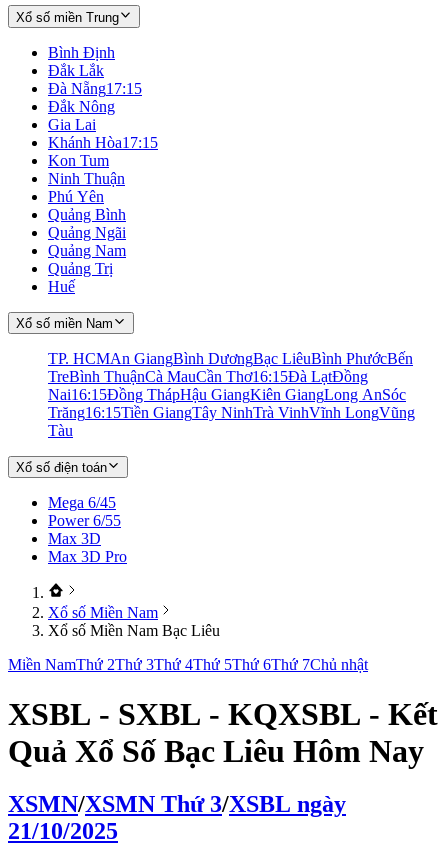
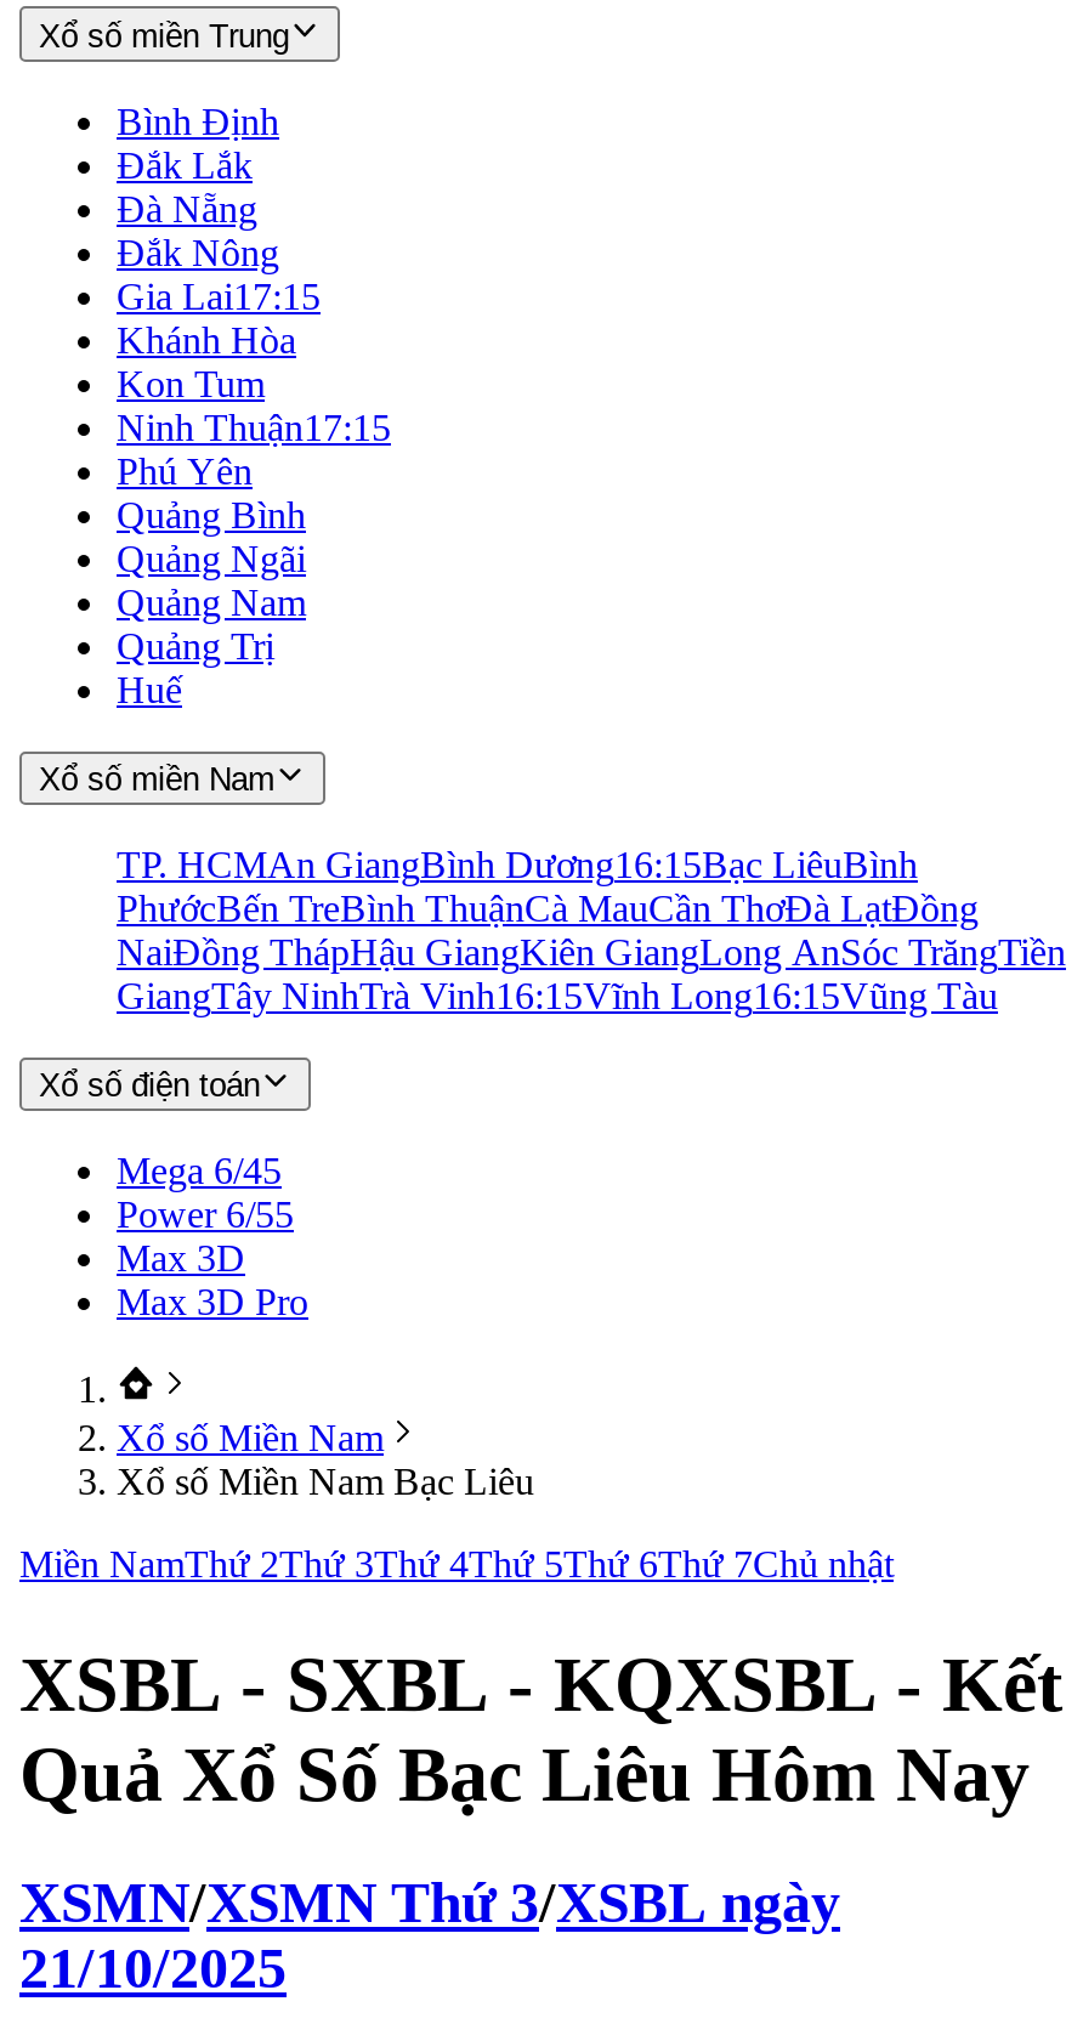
- Đà Nẵng 17:15
+ Đà Nẵng

- Gia Lai
- Khánh Hòa 17:15
+ Gia Lai17:15
+ Khánh Hòa

- Ninh Thuận
+ Ninh Thuận17:15

- TP. HCMAn GiangBình DươngBạc LiêuBình PhướcBến
- TreBình ThuậnCà MauCần Thơ16:15Đà LạtĐồng
- Nai 16:15Đồng ThápHậu GiangKiên GiangLong AnSóc
- Trăng 16:15Tiền GiangTây NinhTrà VinhVĩnh LongVũng
- Tàu
+ TP. HCMAn GiangBình Dương16:15Bạc LiêuBình
+ PhướcBến TreBình ThuậnCà MauCần ThơĐà LạtĐồng
+ NaiĐồng ThápHậu GiangKiên GiangLong AnSóc TrăngTiền
+ GiangTây NinhTrà Vinh16:15Vĩnh Long16:15Vũng Tàu
